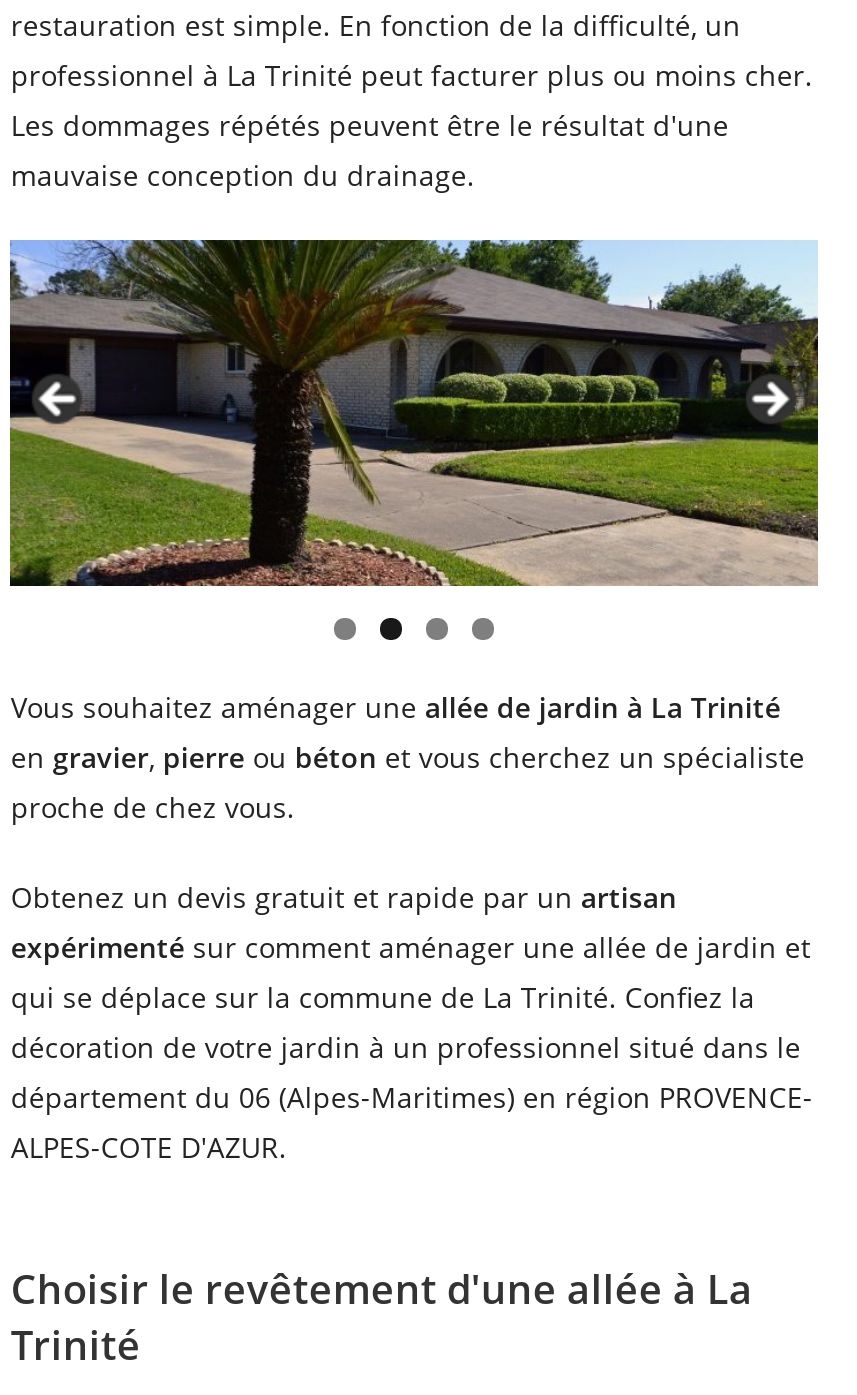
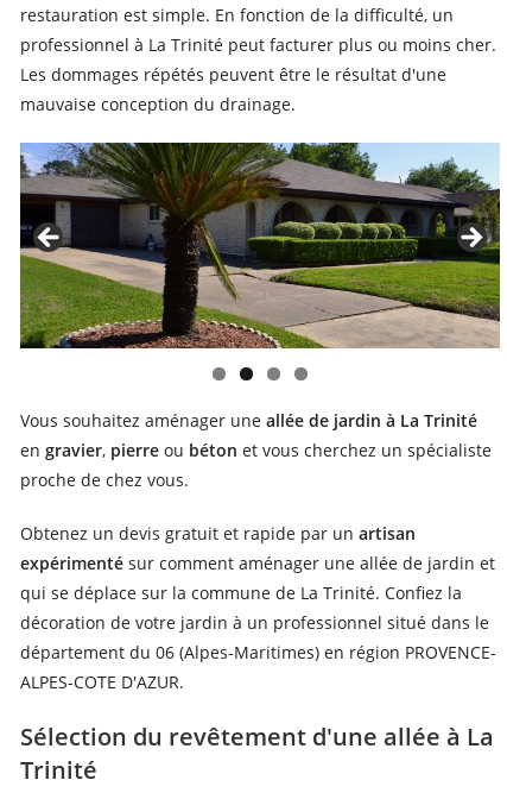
- Choisir le revêtement d'une allée à La
+ Sélection du revêtement d'une allée à La
